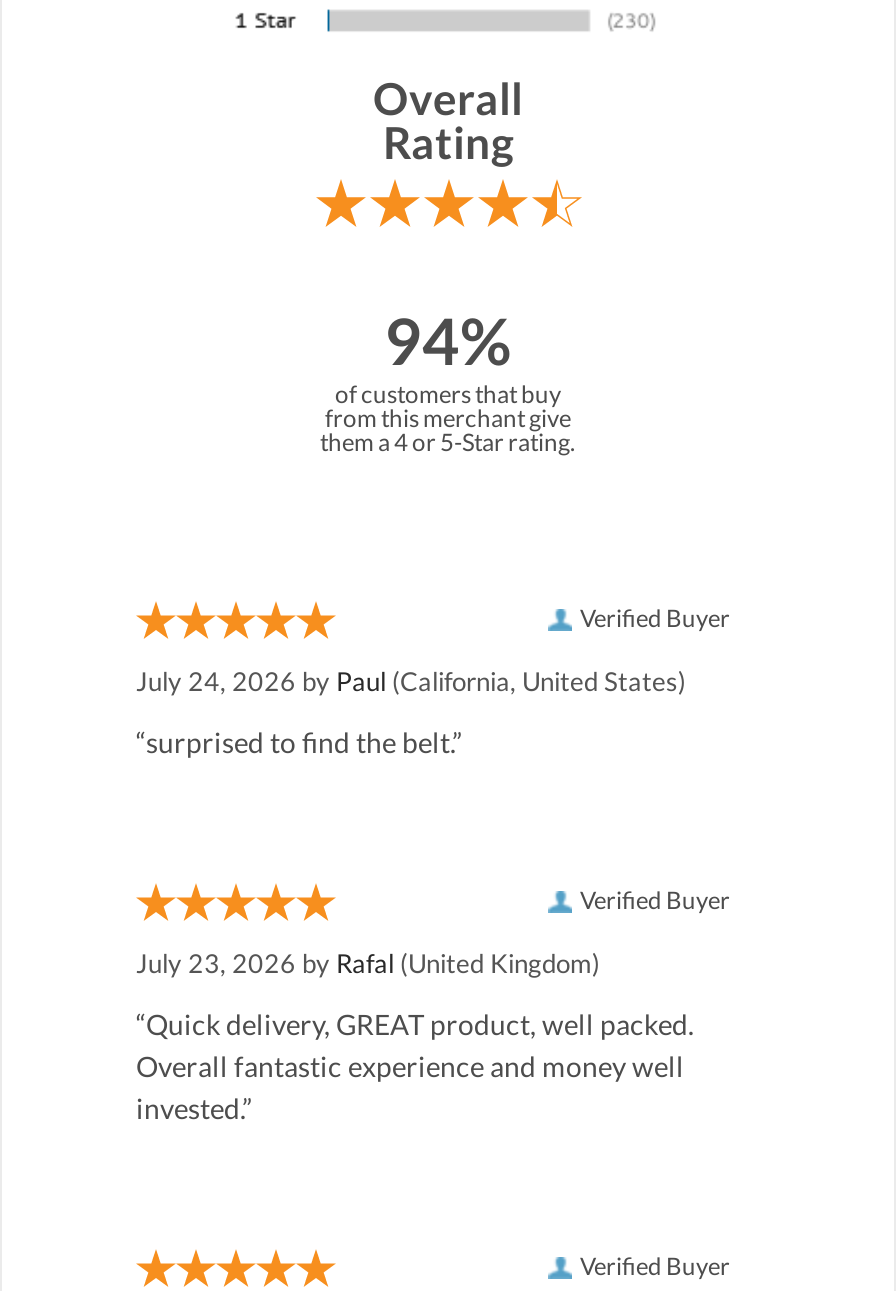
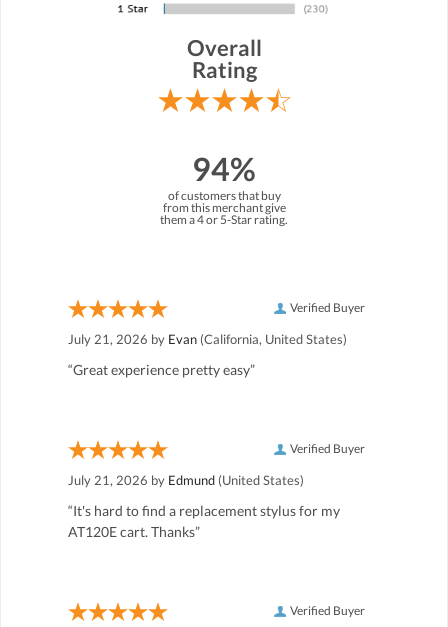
- July 24, 2026 by Paul (California, United States)
+ July 21, 2026 by Evan (California, United States)

- “surprised to find the belt.”
+ “Great experience pretty easy”

- July 23, 2026 by Rafal (United Kingdom)
+ July 21, 2026 by Edmund (United States)

- “Quick delivery, GREAT product, well packed.
- Overall fantastic experience and money well
- invested.”
+ “It's hard to find a replacement stylus for my
+ AT120E cart. Thanks”
